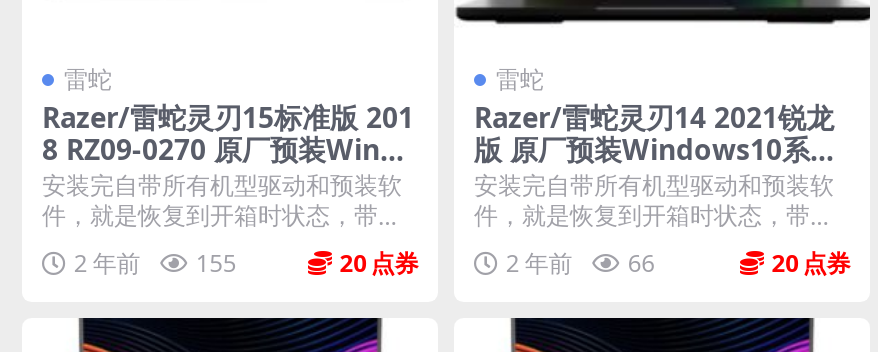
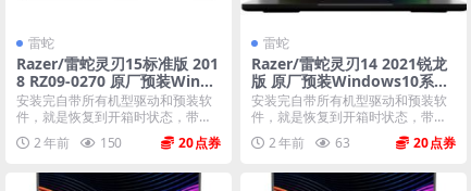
- 2 年前 155
+ 2 年前 150

- 2 年前 66
+ 2 年前 63
